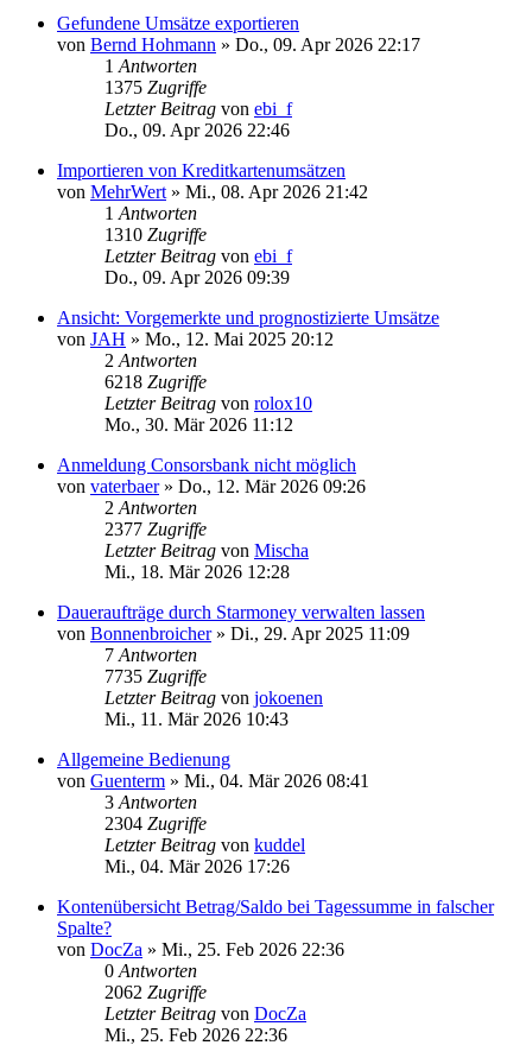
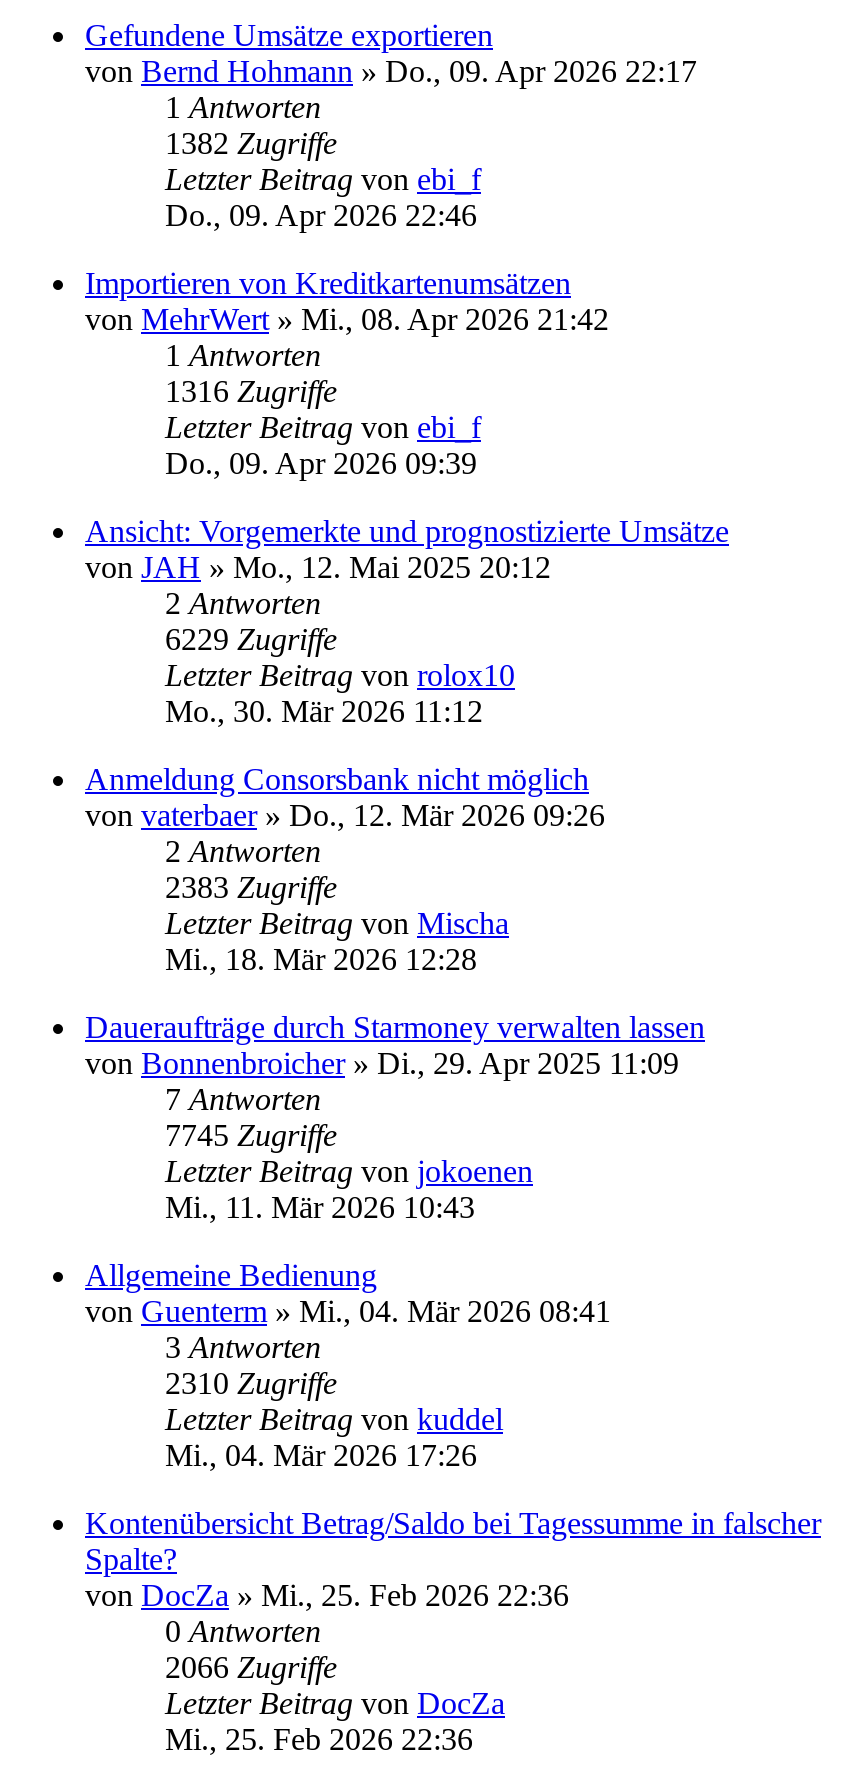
- 1375 Zugriffe
+ 1382 Zugriffe

- 1310 Zugriffe
+ 1316 Zugriffe

- 6218 Zugriffe
+ 6229 Zugriffe

- 2377 Zugriffe
+ 2383 Zugriffe

- 7735 Zugriffe
+ 7745 Zugriffe

- 2304 Zugriffe
+ 2310 Zugriffe

- 2062 Zugriffe
+ 2066 Zugriffe
